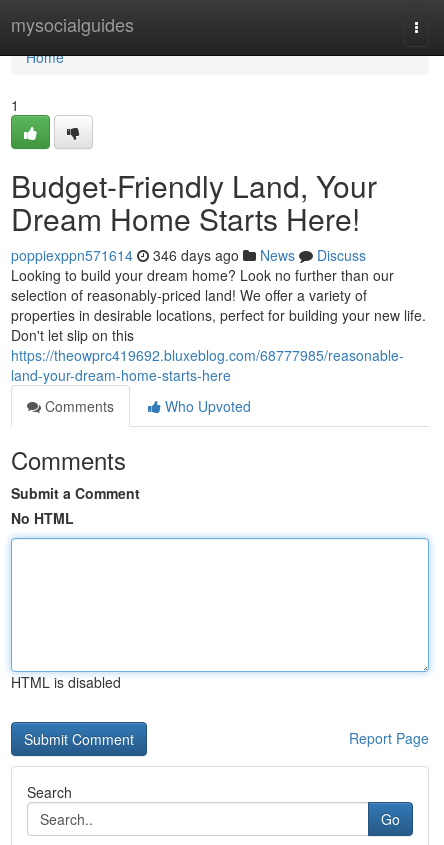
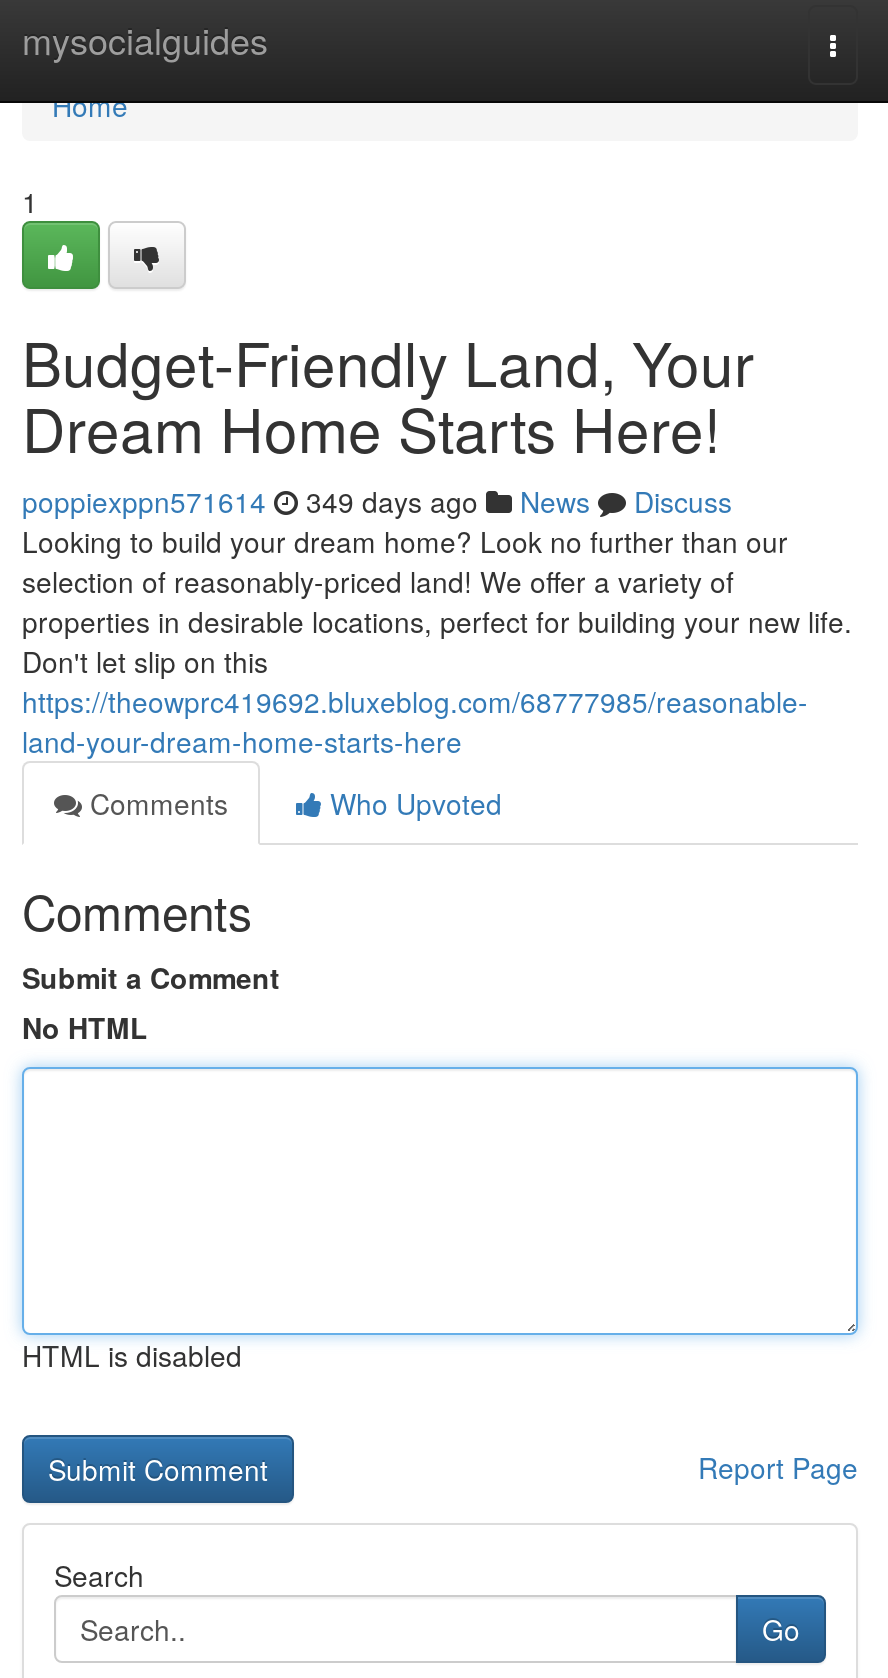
- poppiexppn571614 346 days ago News Discuss
+ poppiexppn571614 349 days ago News Discuss
